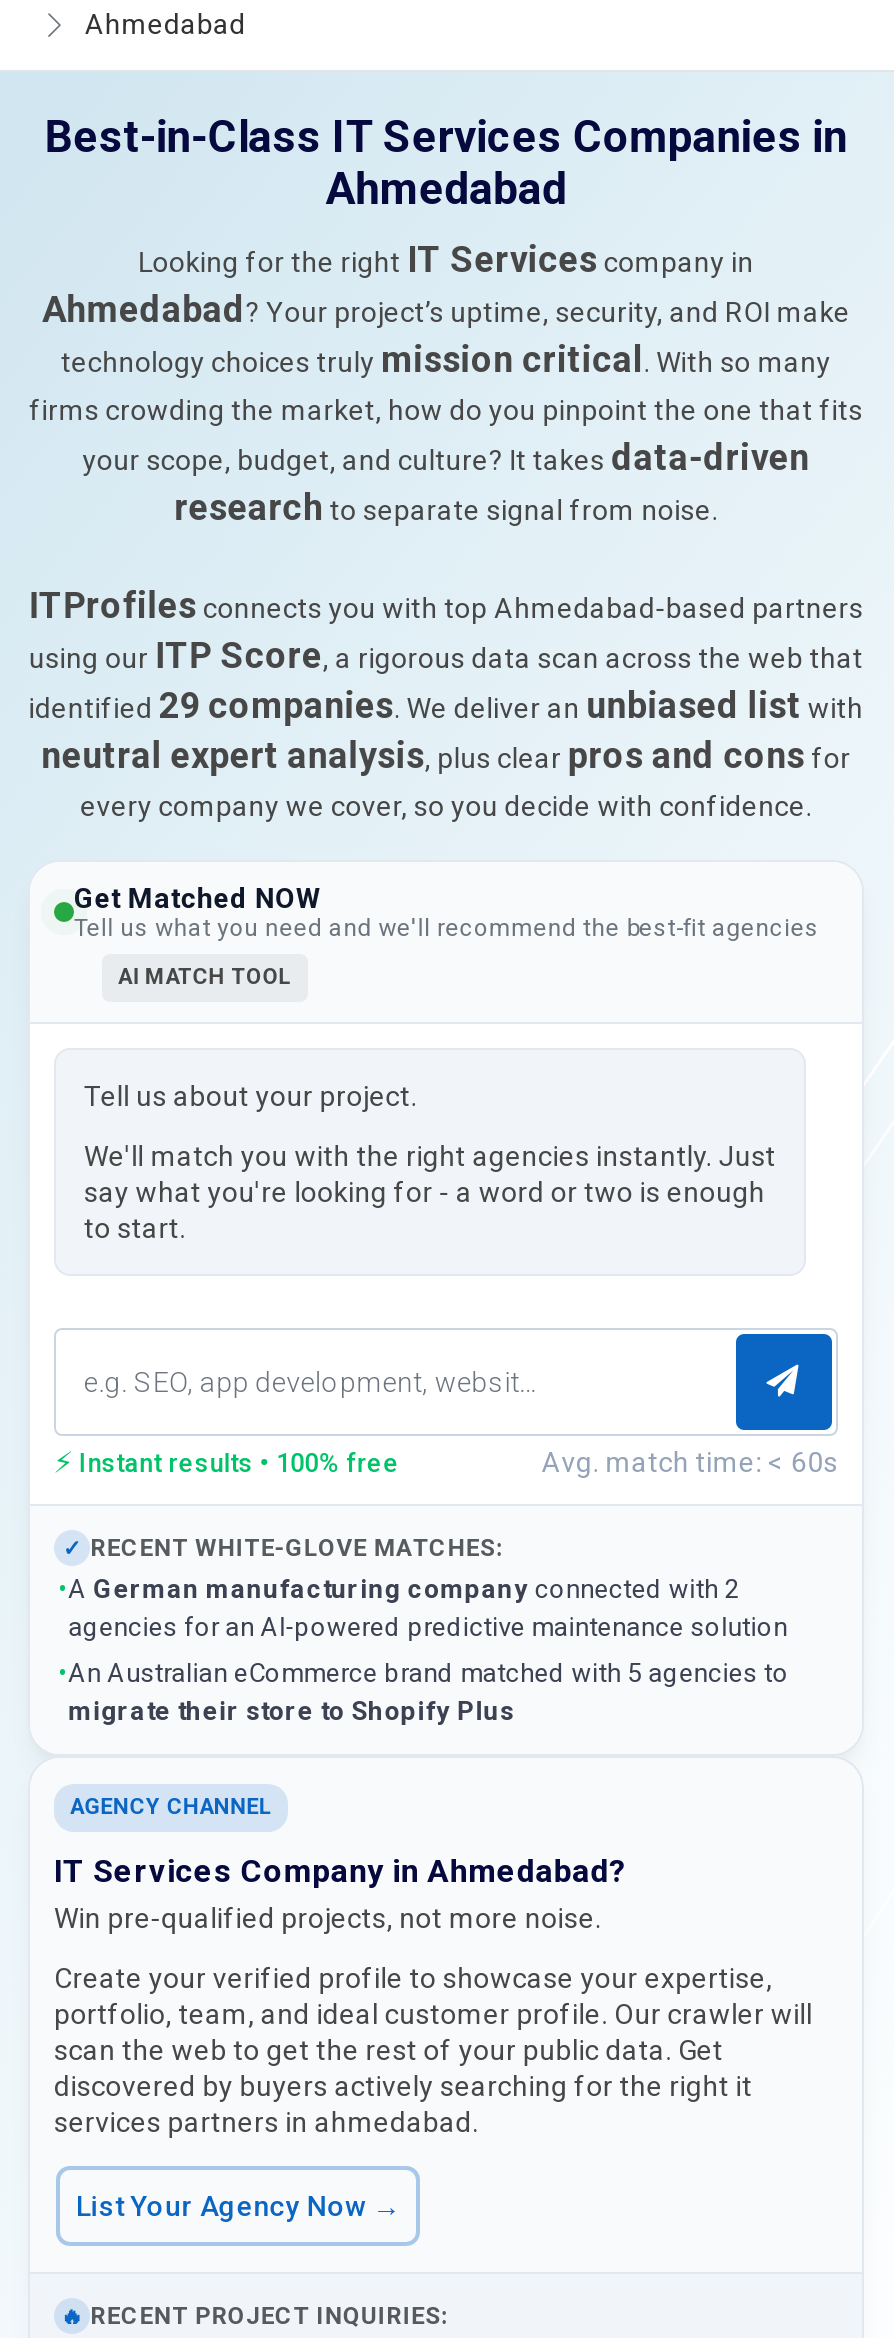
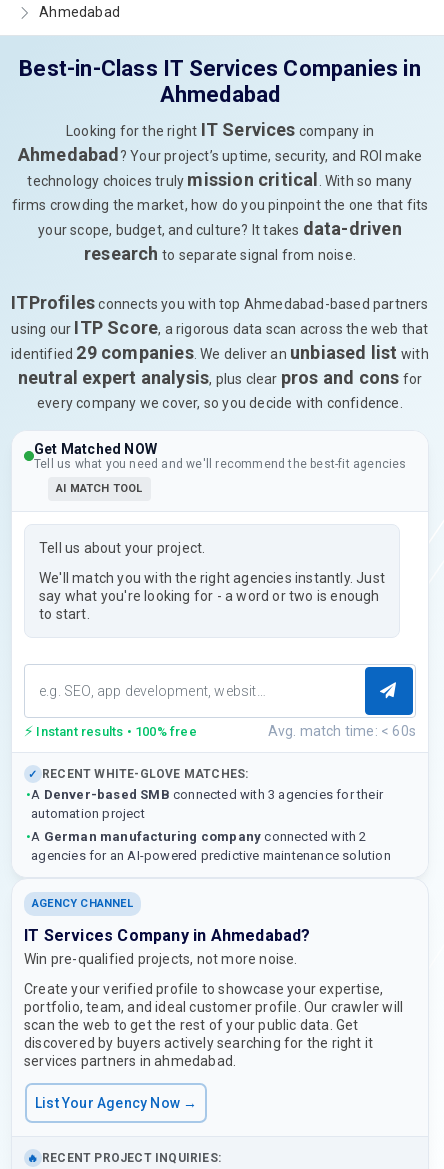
+ •A Denver-based SMB connected with 3 agencies for their
+ automation project

moved down: •A German manufacturing company connected with 2 | agencies for an AI-powered predictive maintenance solution

- •An Australian eCommerce brand matched with 5 agencies to
- migrate their store to Shopify Plus
